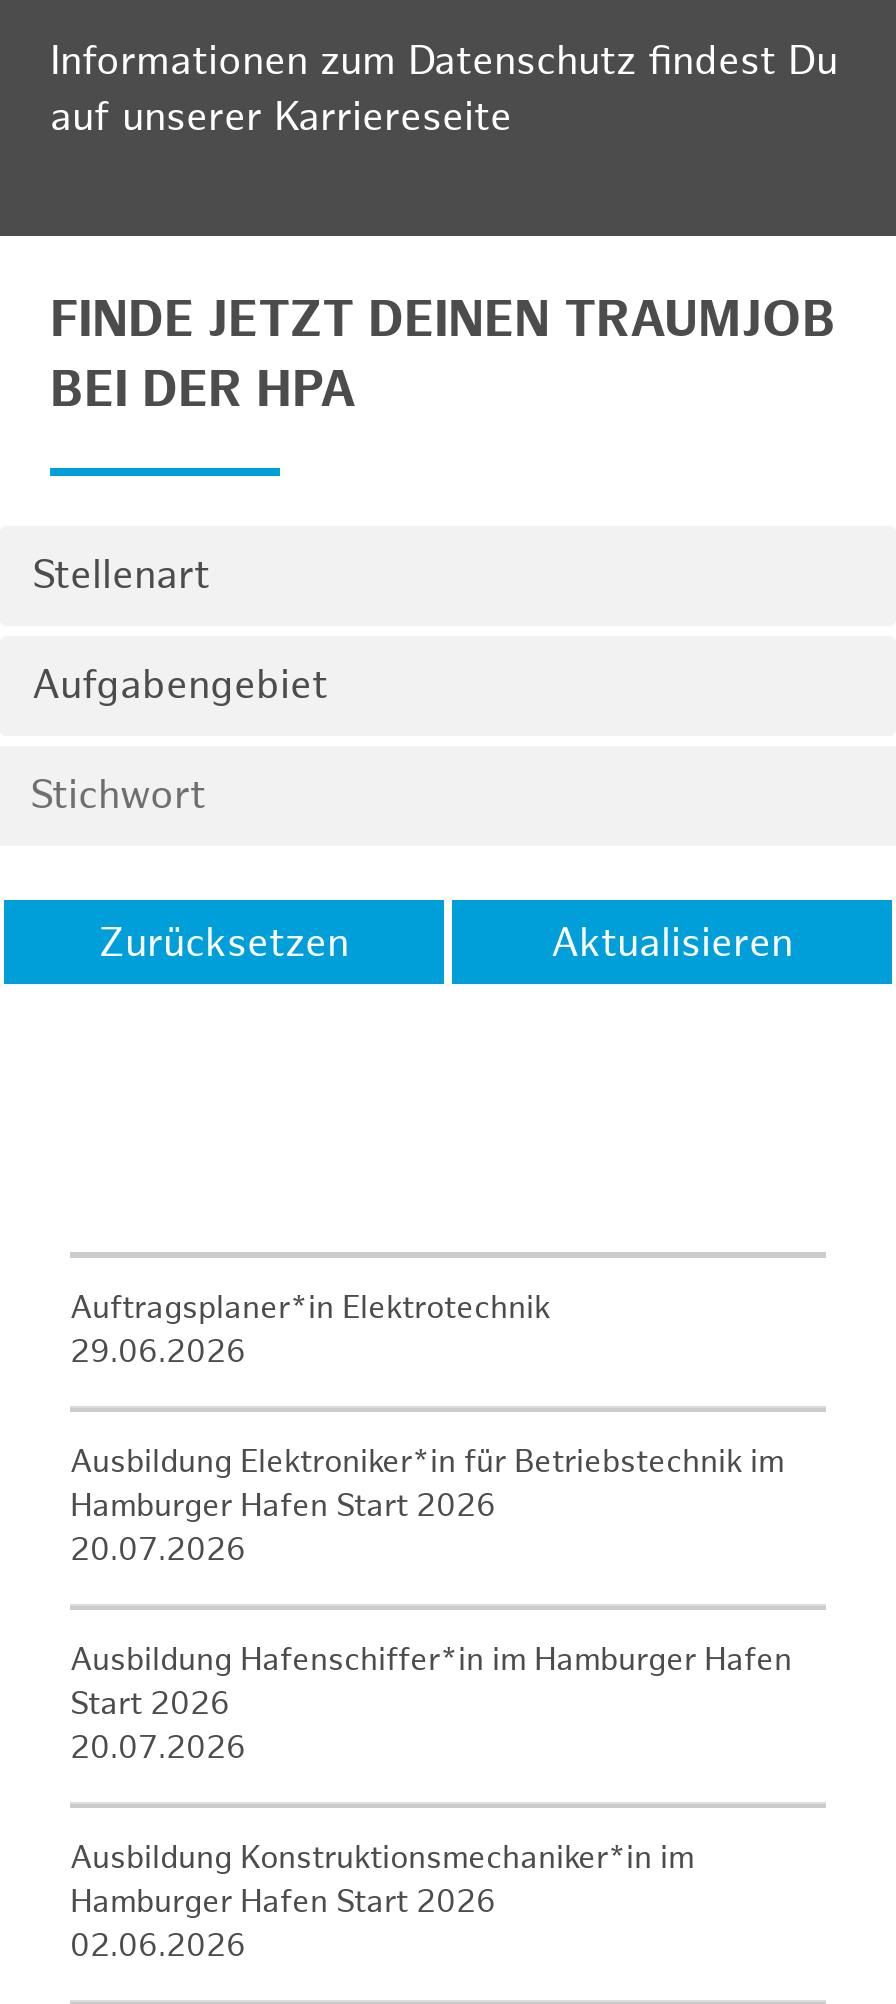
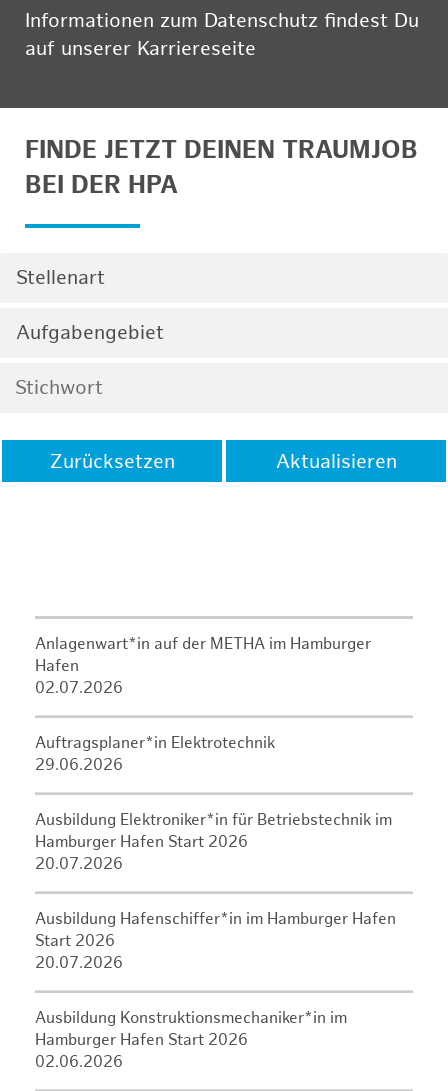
+ Anlagenwart*in auf der METHA im Hamburger
+ Hafen
+ 02.07.2026
